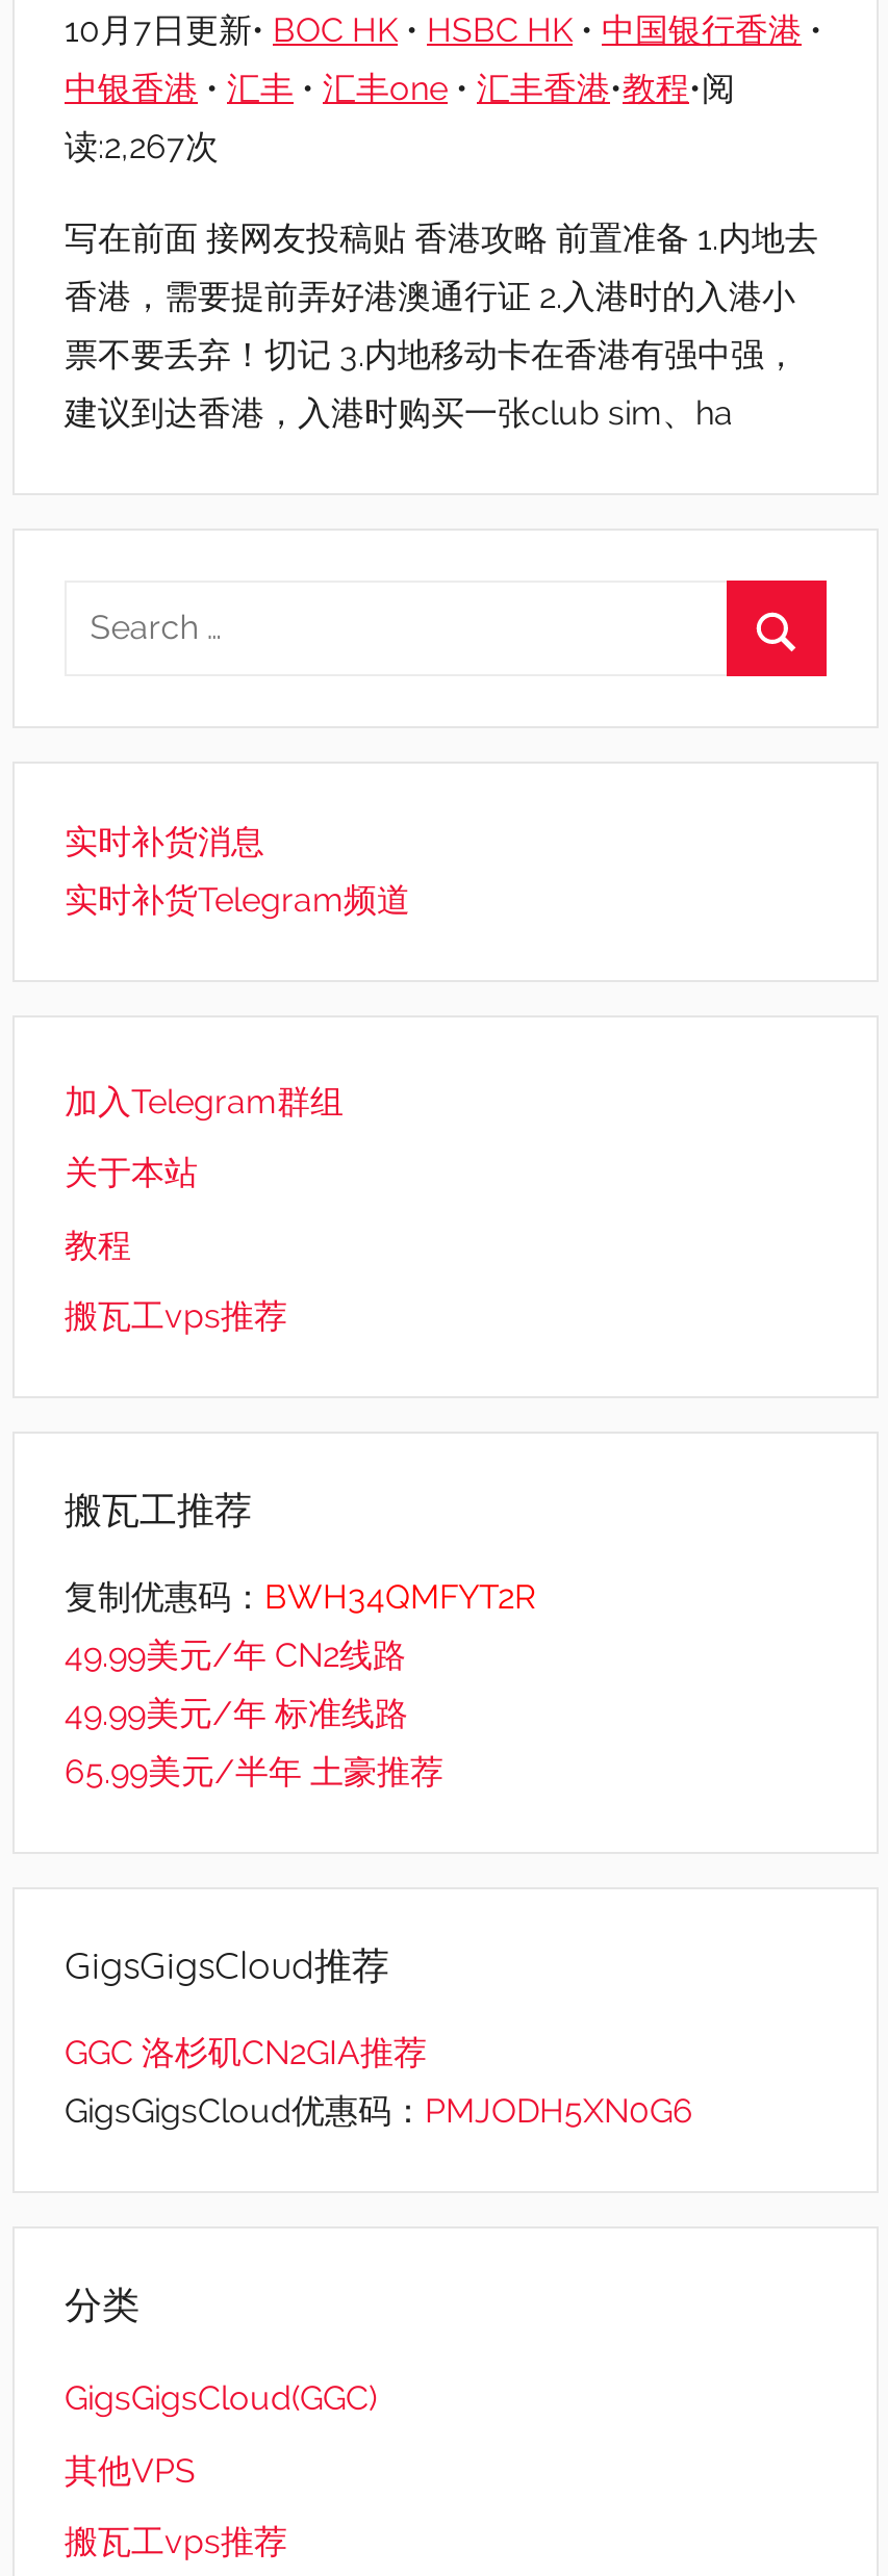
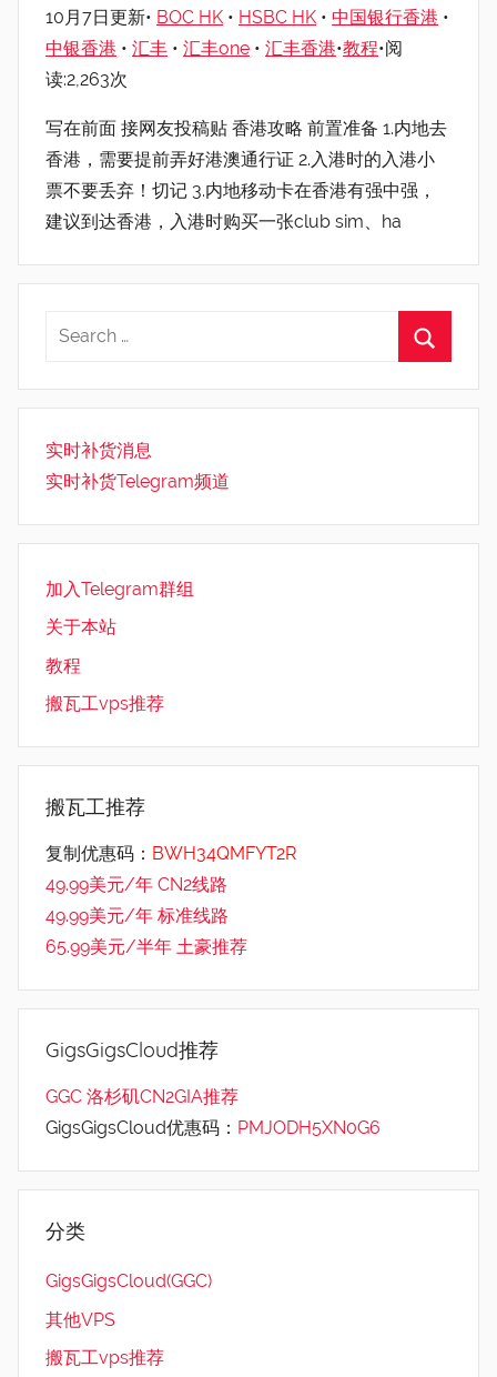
- 读:2,267次
+ 读:2,263次
